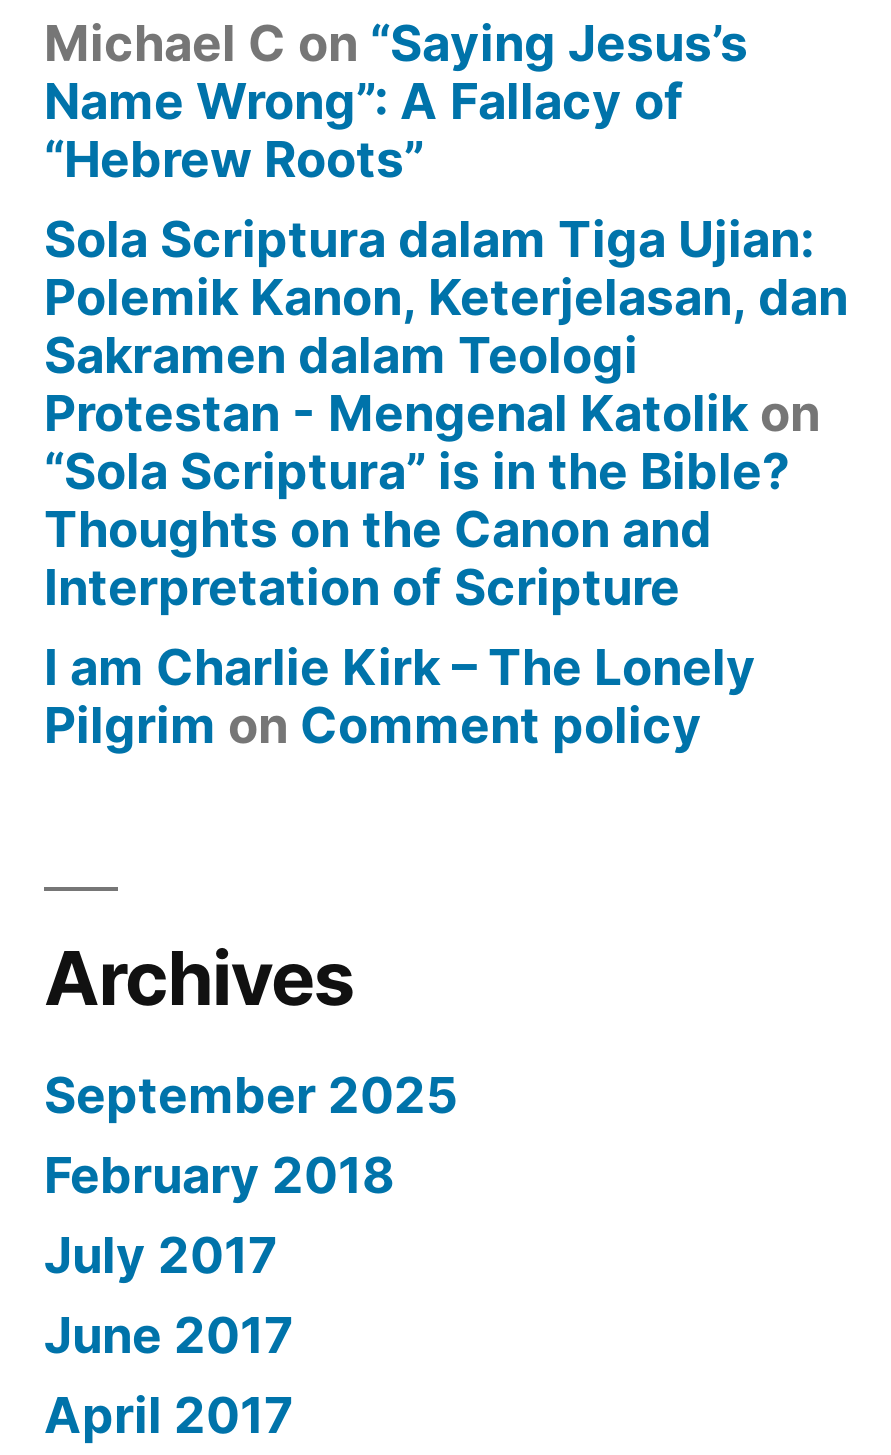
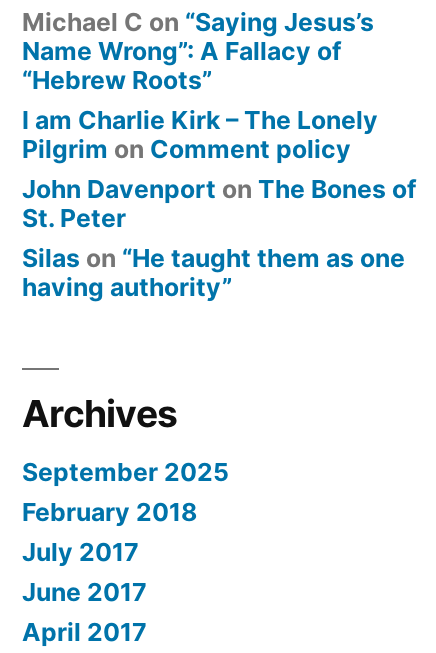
- Sola Scriptura dalam Tiga Ujian:
- Polemik Kanon, Keterjelasan, dan
- Sakramen dalam Teologi
- Protestan - Mengenal Katolik on
- “Sola Scriptura” is in the Bible?
- Thoughts on the Canon and
- Interpretation of Scripture

moved up: I am Charlie Kirk – The Lonely | Pilgrim on Comment policy

+ John Davenport on The Bones of
+ St. Peter
+ Silas on “He taught them as one
+ having authority”
